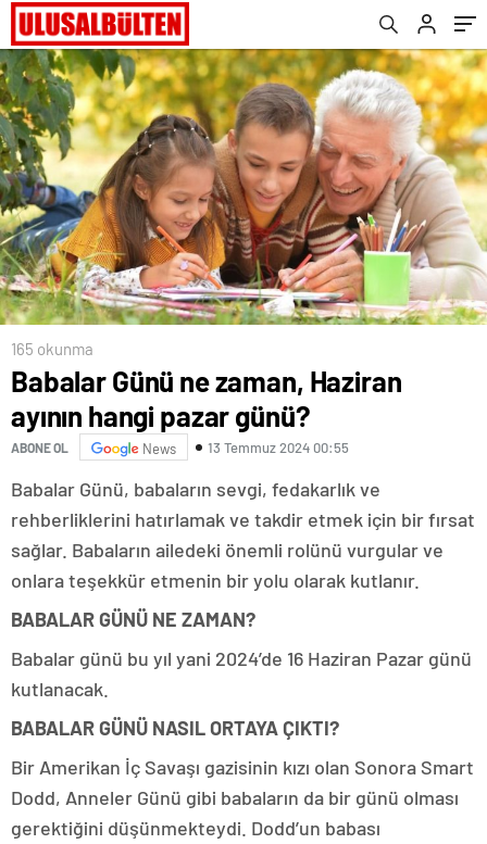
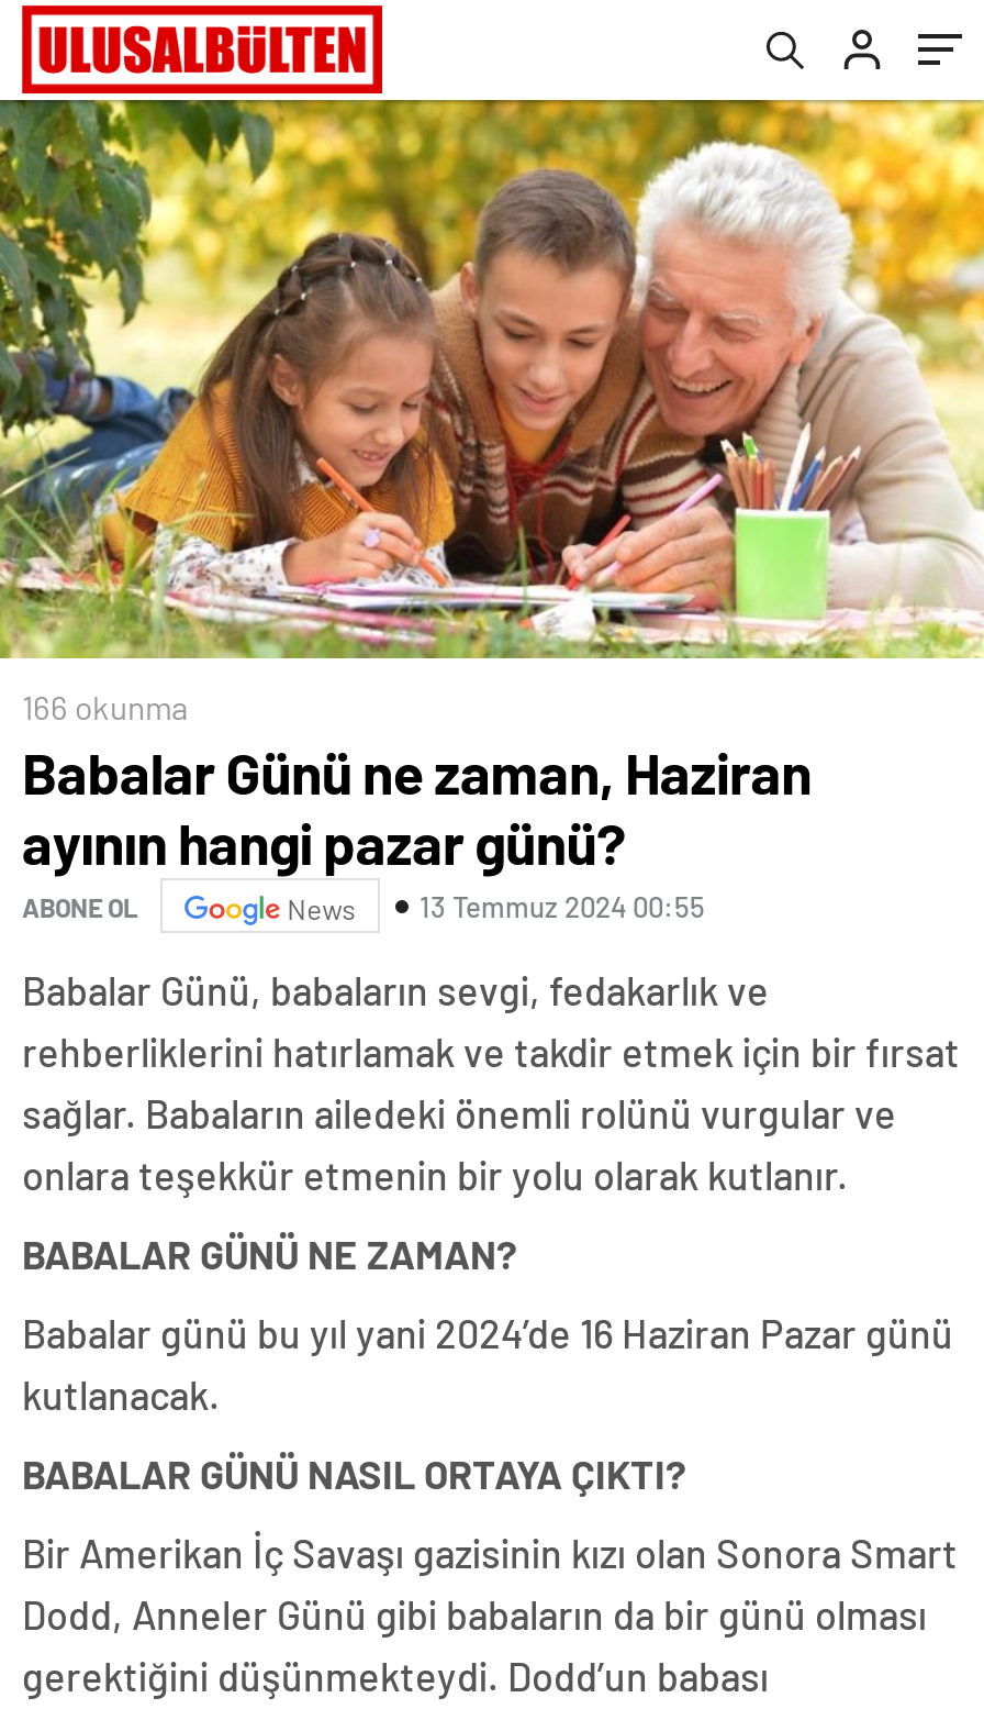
- 165 okunma
+ 166 okunma
